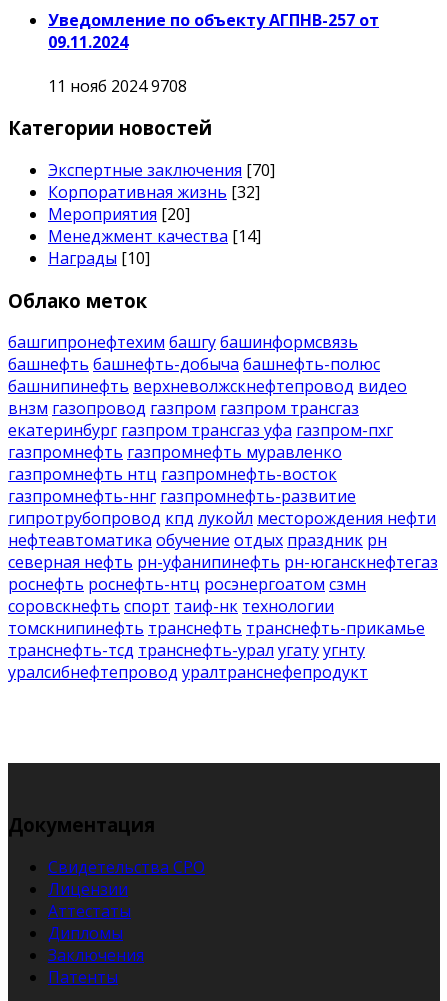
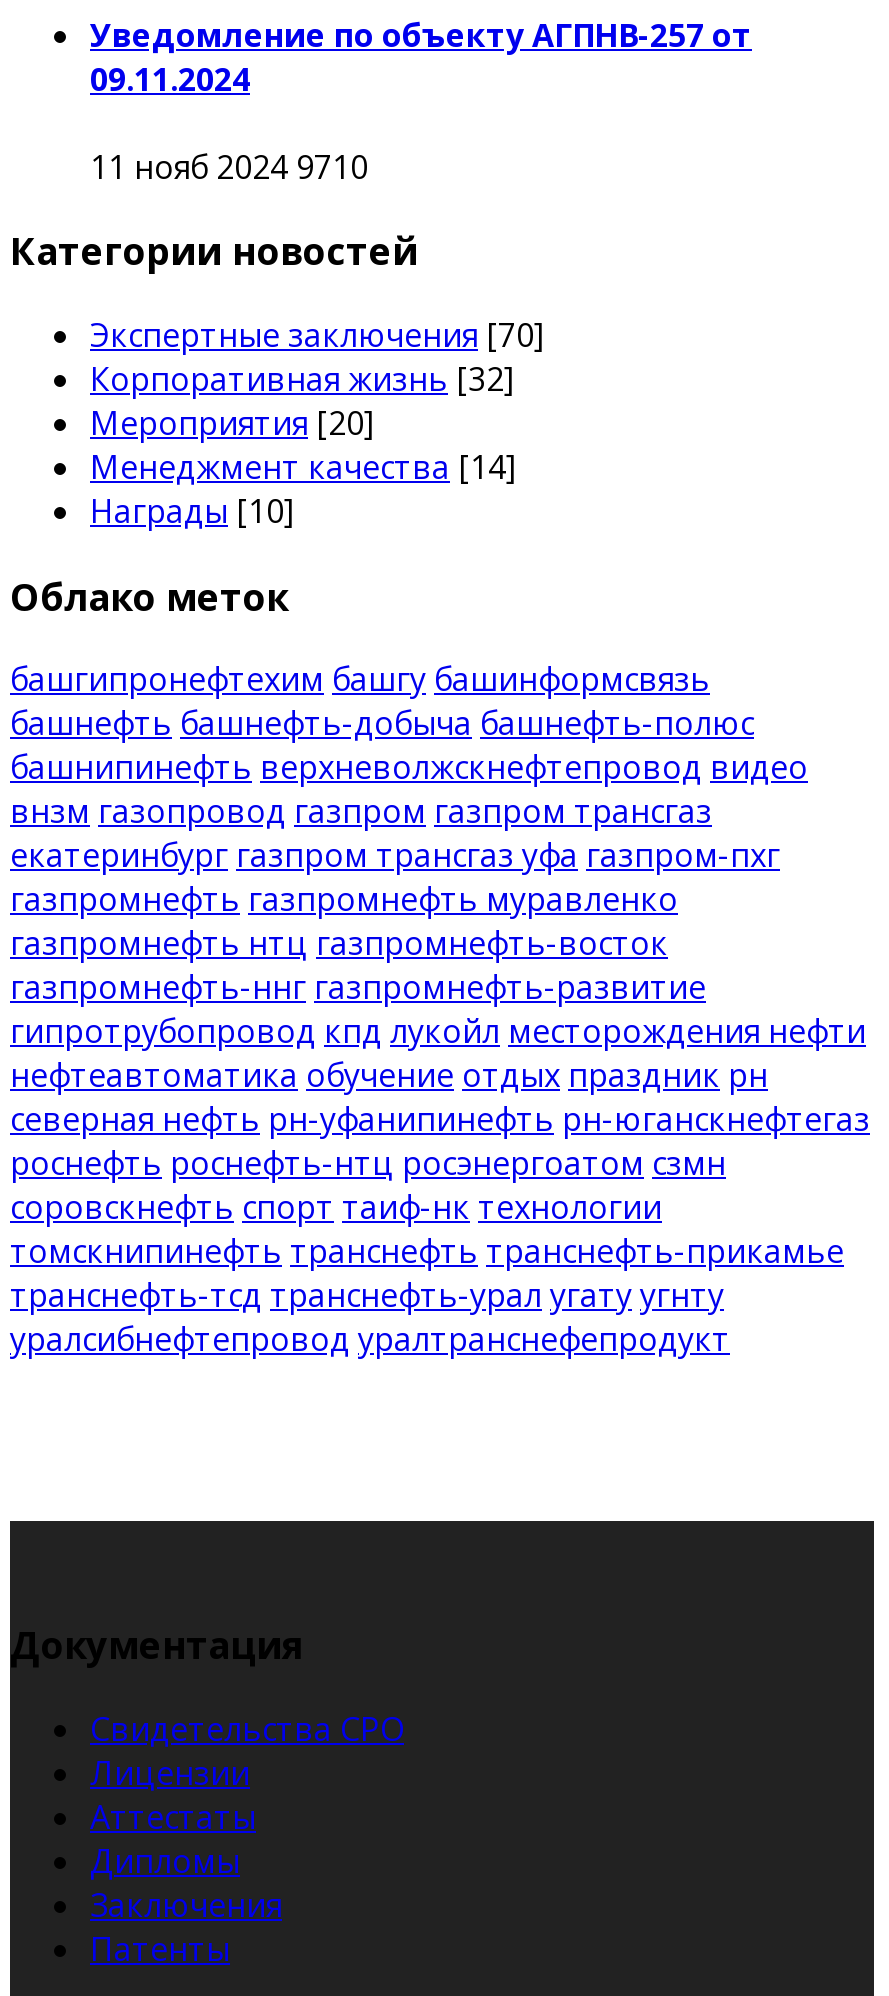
- 11 нояб 2024 9708
+ 11 нояб 2024 9710
